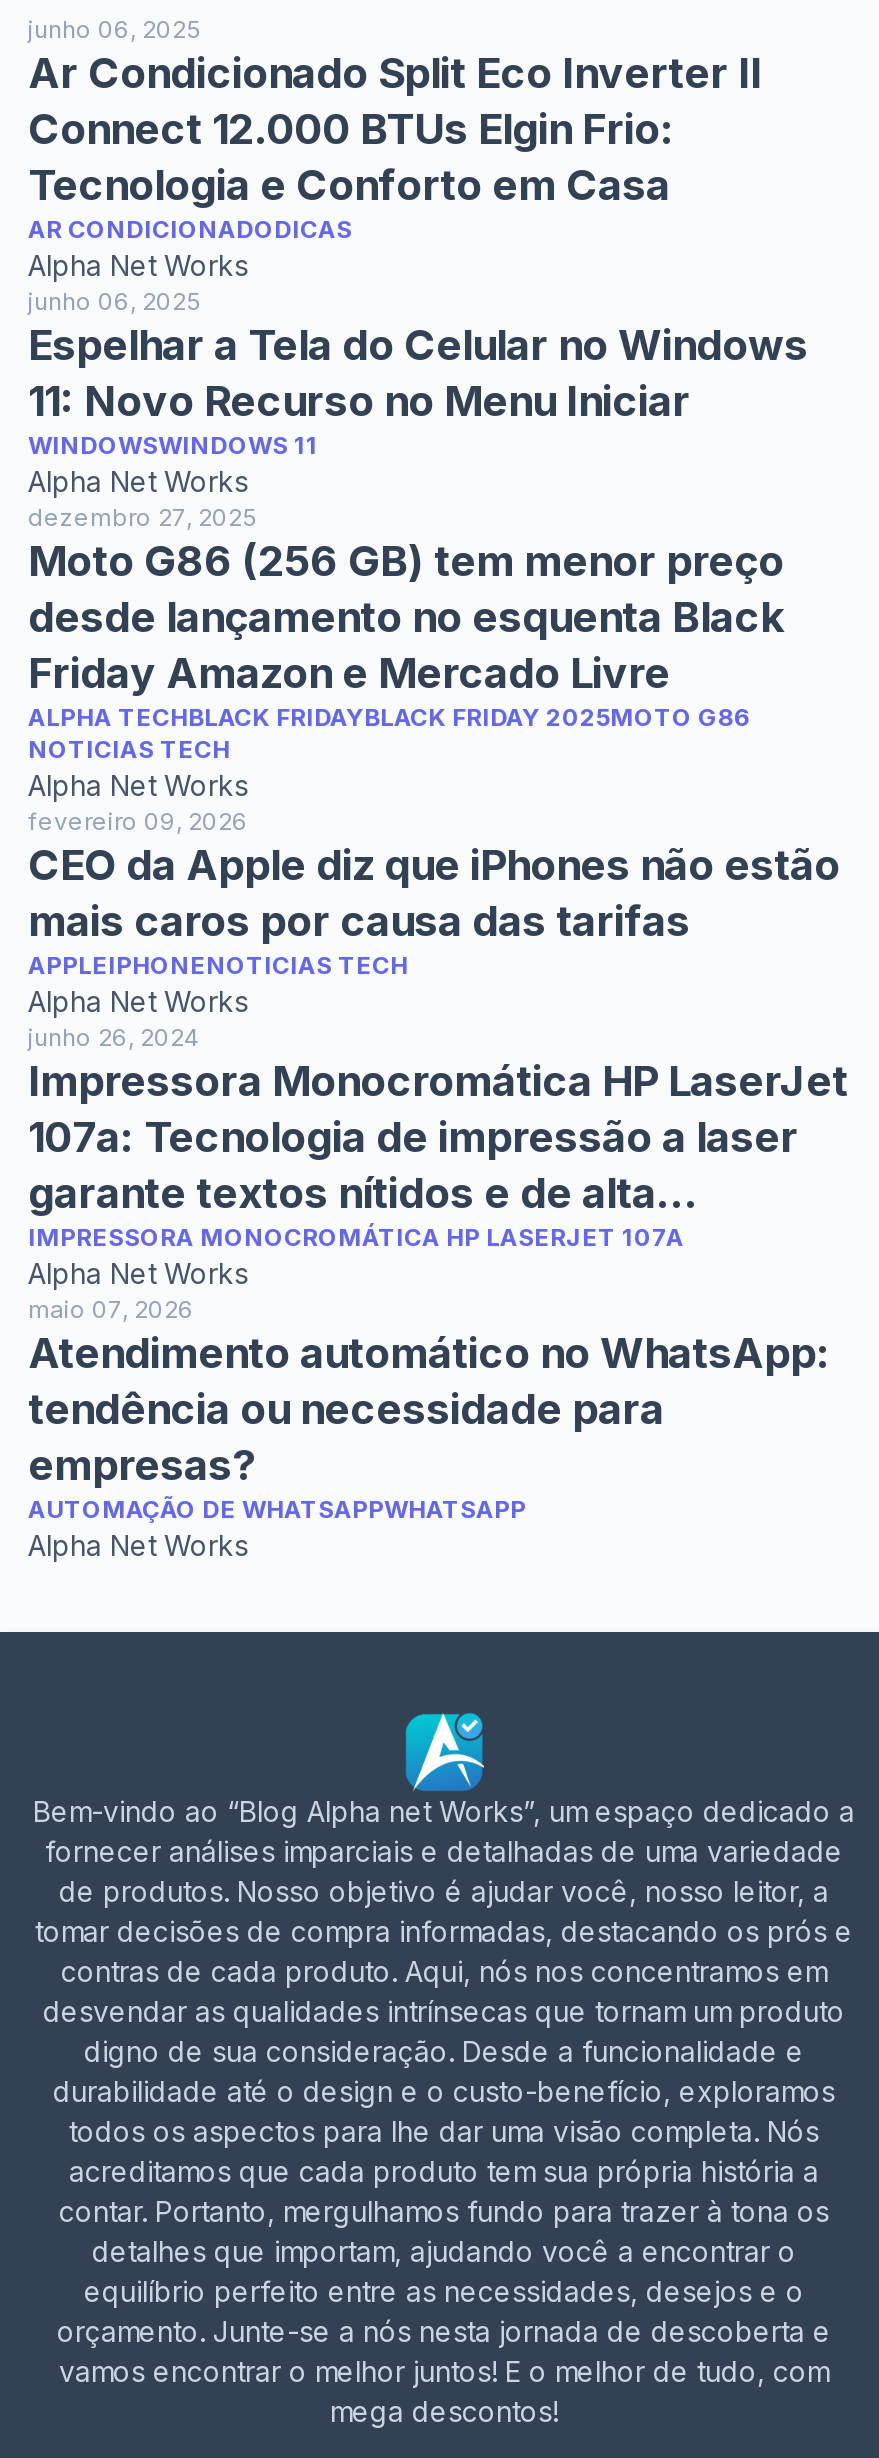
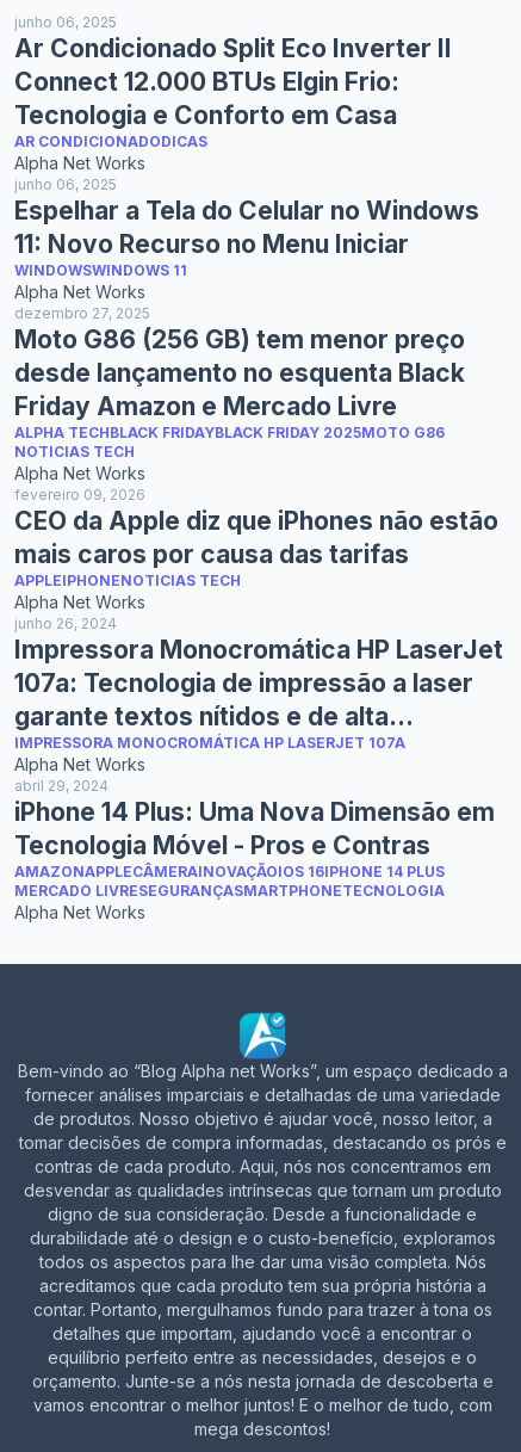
- maio 07, 2026
- Atendimento automático no WhatsApp:
- tendência ou necessidade para
- empresas?
- AUTOMAÇÃO DE WHATSAPPWHATSAPP
+ abril 29, 2024
+ iPhone 14 Plus: Uma Nova Dimensão em
+ Tecnologia Móvel - Pros e Contras
+ AMAZONAPPLECÂMERAINOVAÇÃOIOS 16IPHONE 14 PLUS
+ MERCADO LIVRESEGURANÇASMARTPHONETECNOLOGIA
